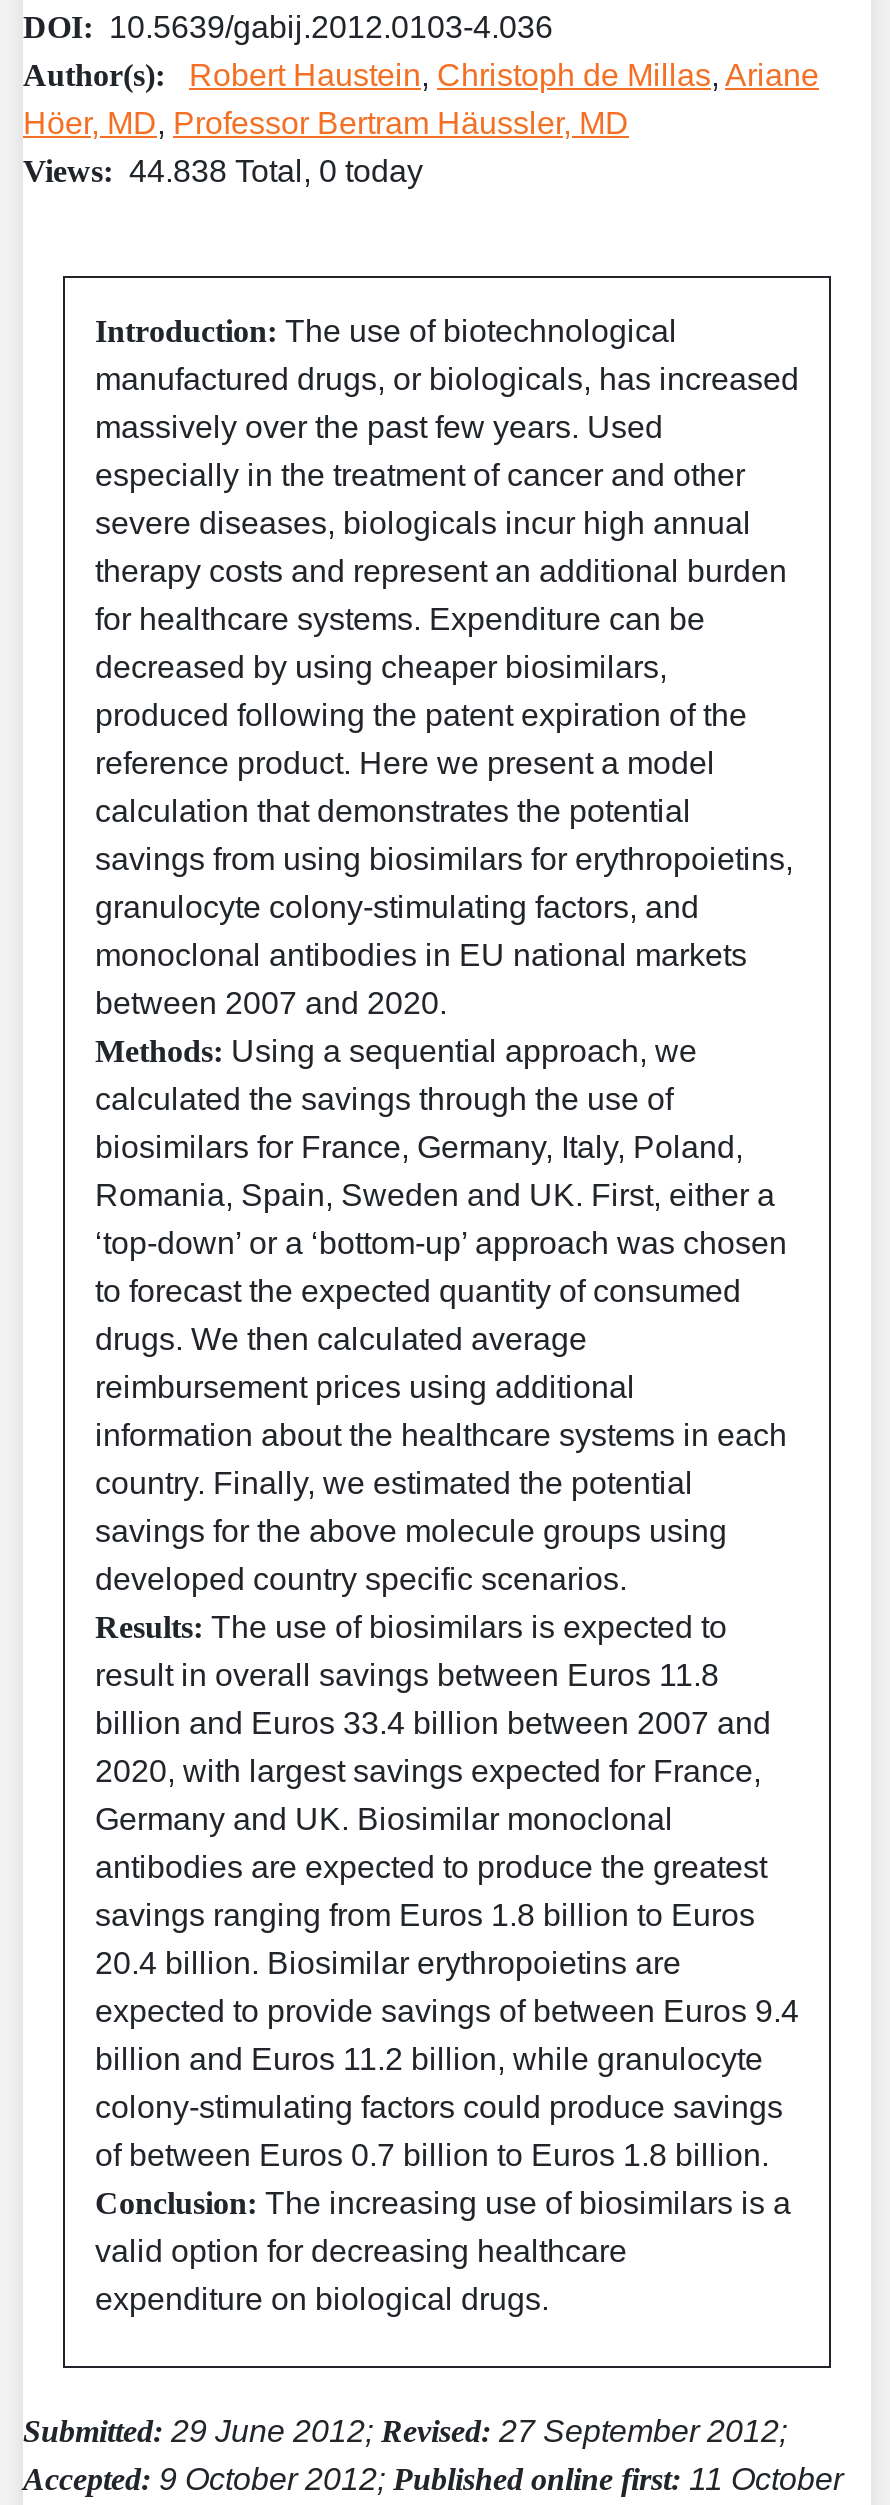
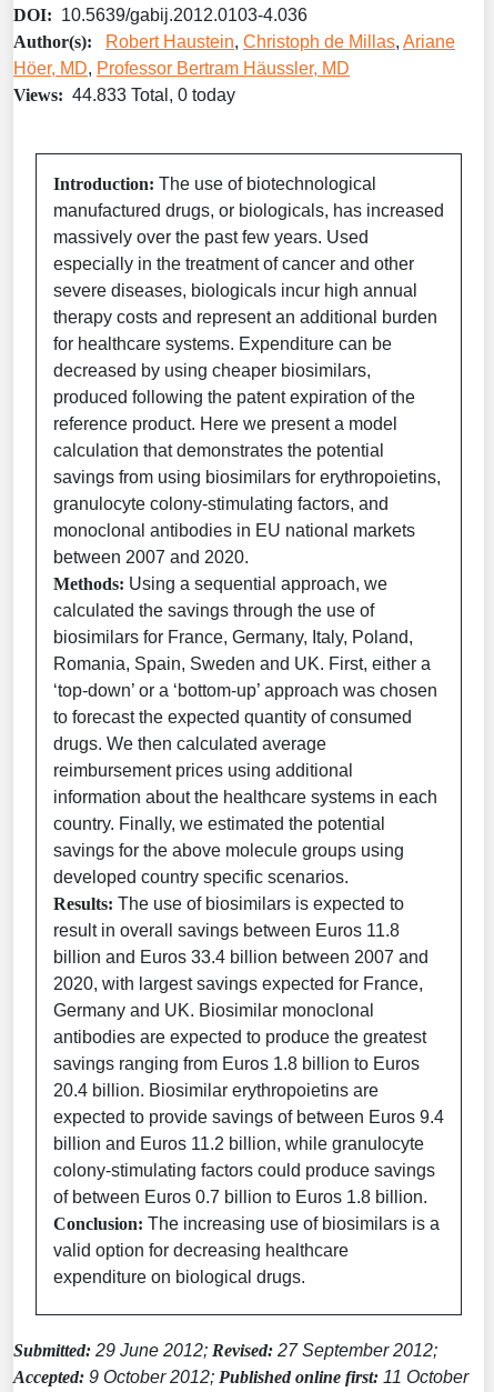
- Views: 44.838 Total, 0 today
+ Views: 44.833 Total, 0 today
